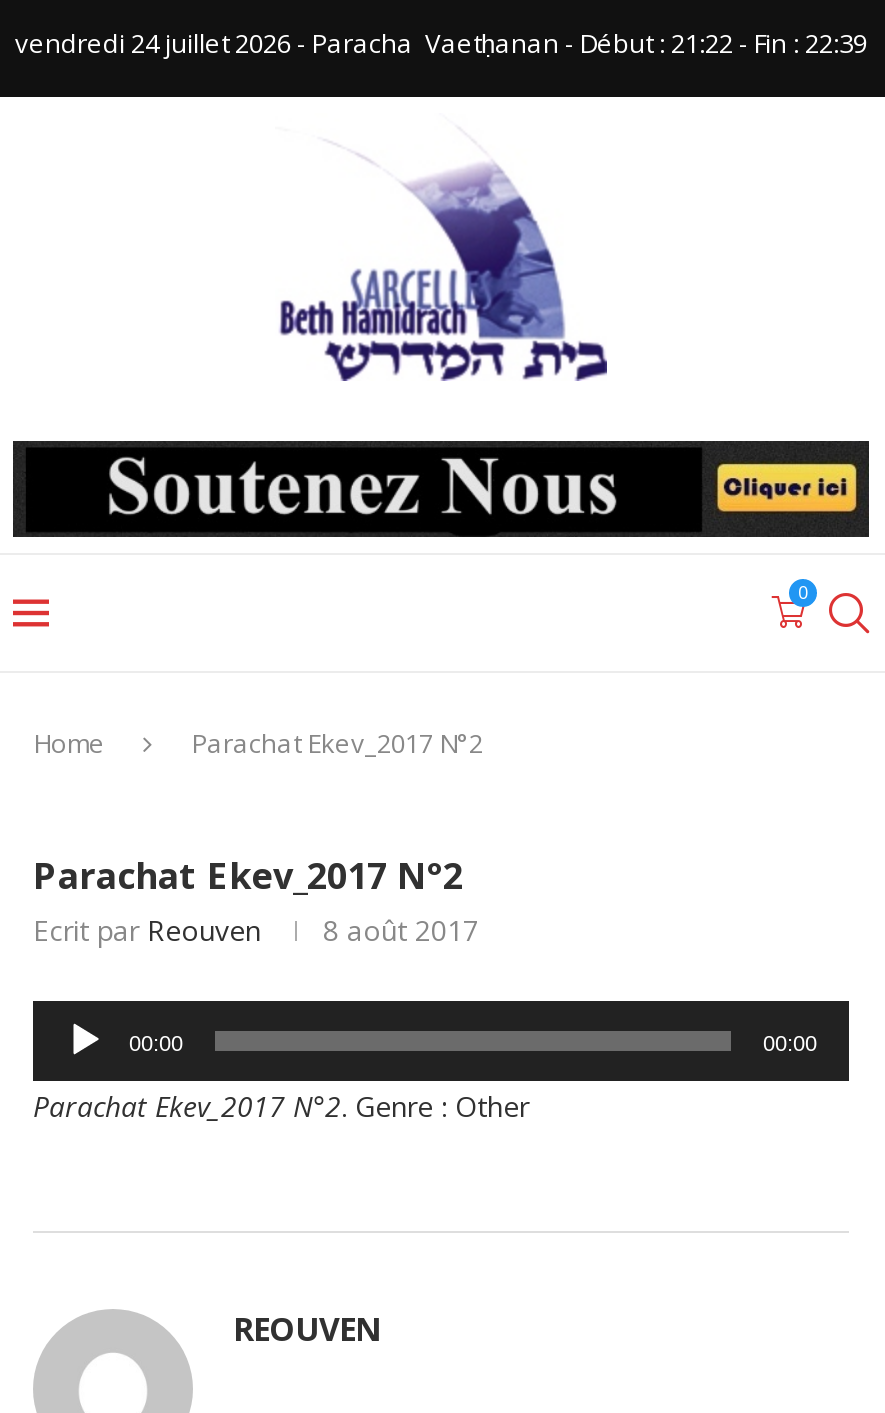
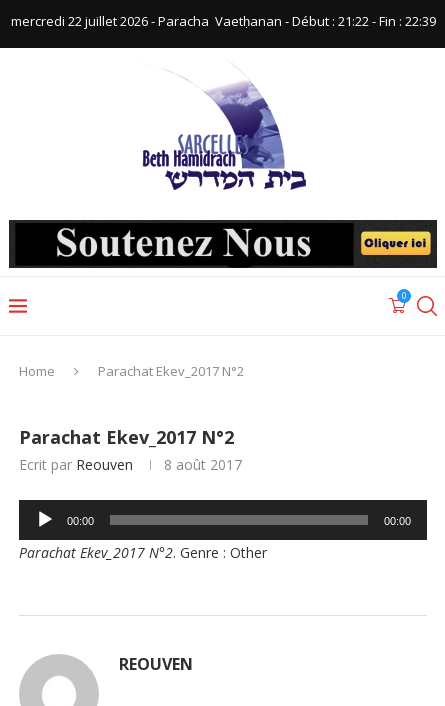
- vendredi 24 juillet 2026 - Paracha Vaetḥanan - Début : 21:22 - Fin : 22:39
+ mercredi 22 juillet 2026 - Paracha Vaetḥanan - Début : 21:22 - Fin : 22:39
